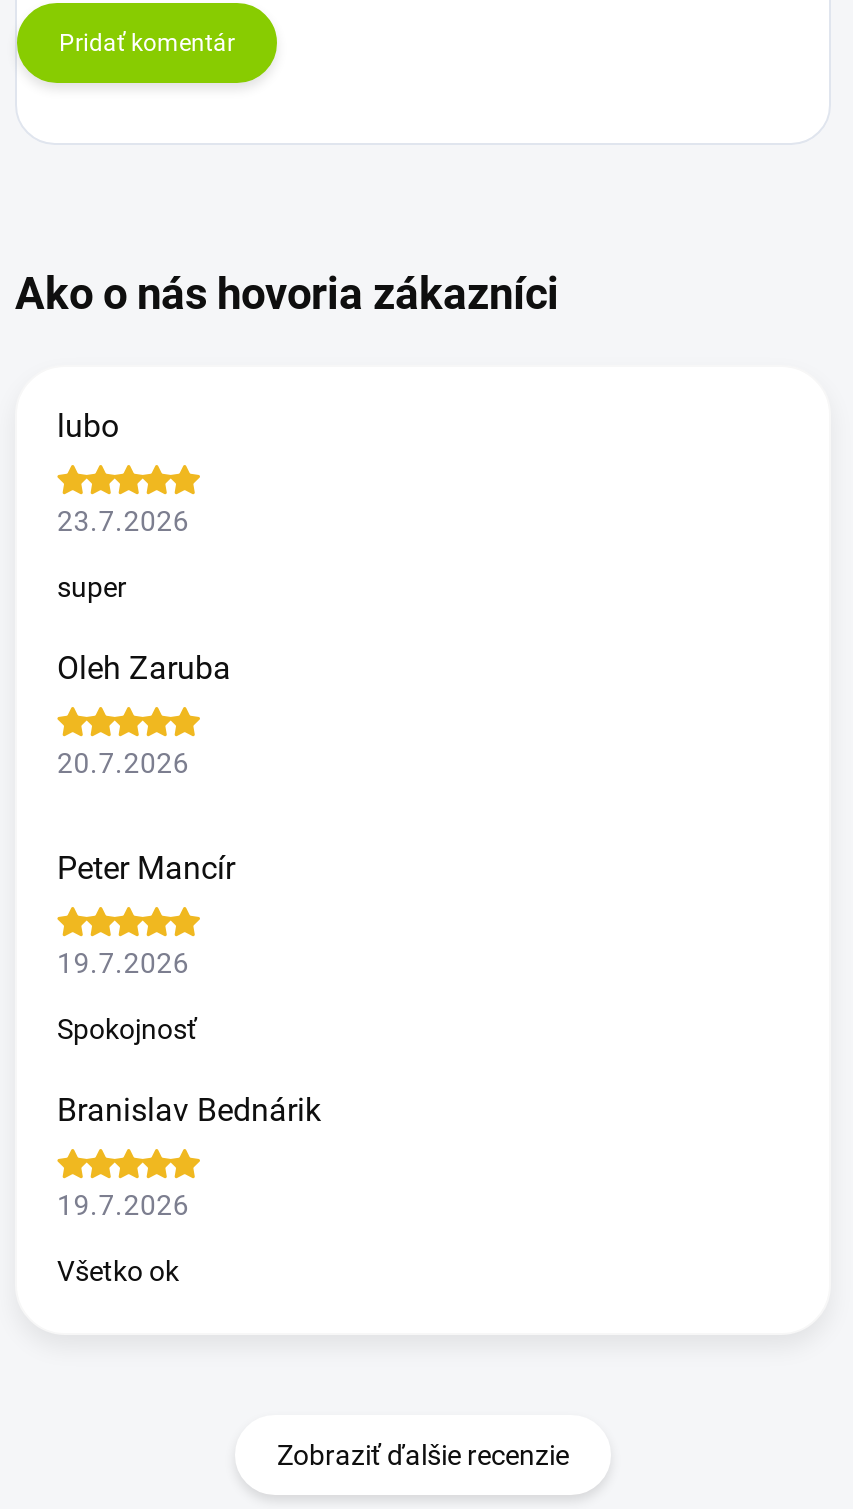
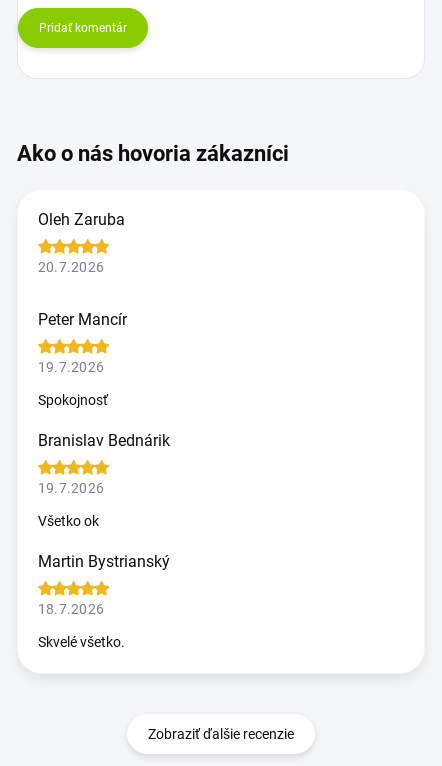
- lubo
- 23.7.2026
- super

moved up: Oleh Zaruba | 20.7.2026 | Peter Mancír | 19.7.2026 | Spokojnosť | Branislav Bednárik | 19.7.2026 | Všetko ok

+ Martin Bystrianský
+ 18.7.2026
+ Skvelé všetko.
